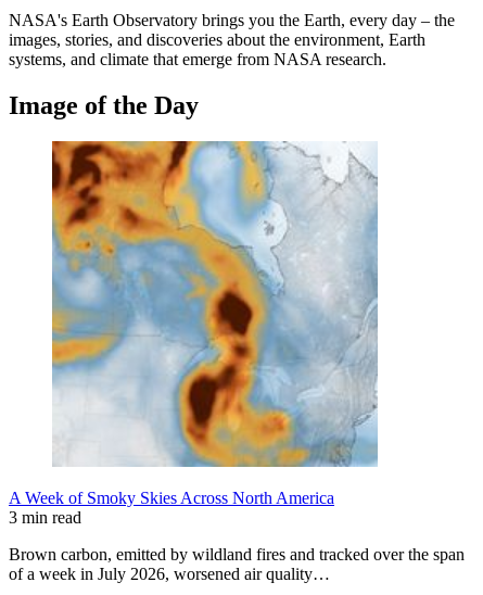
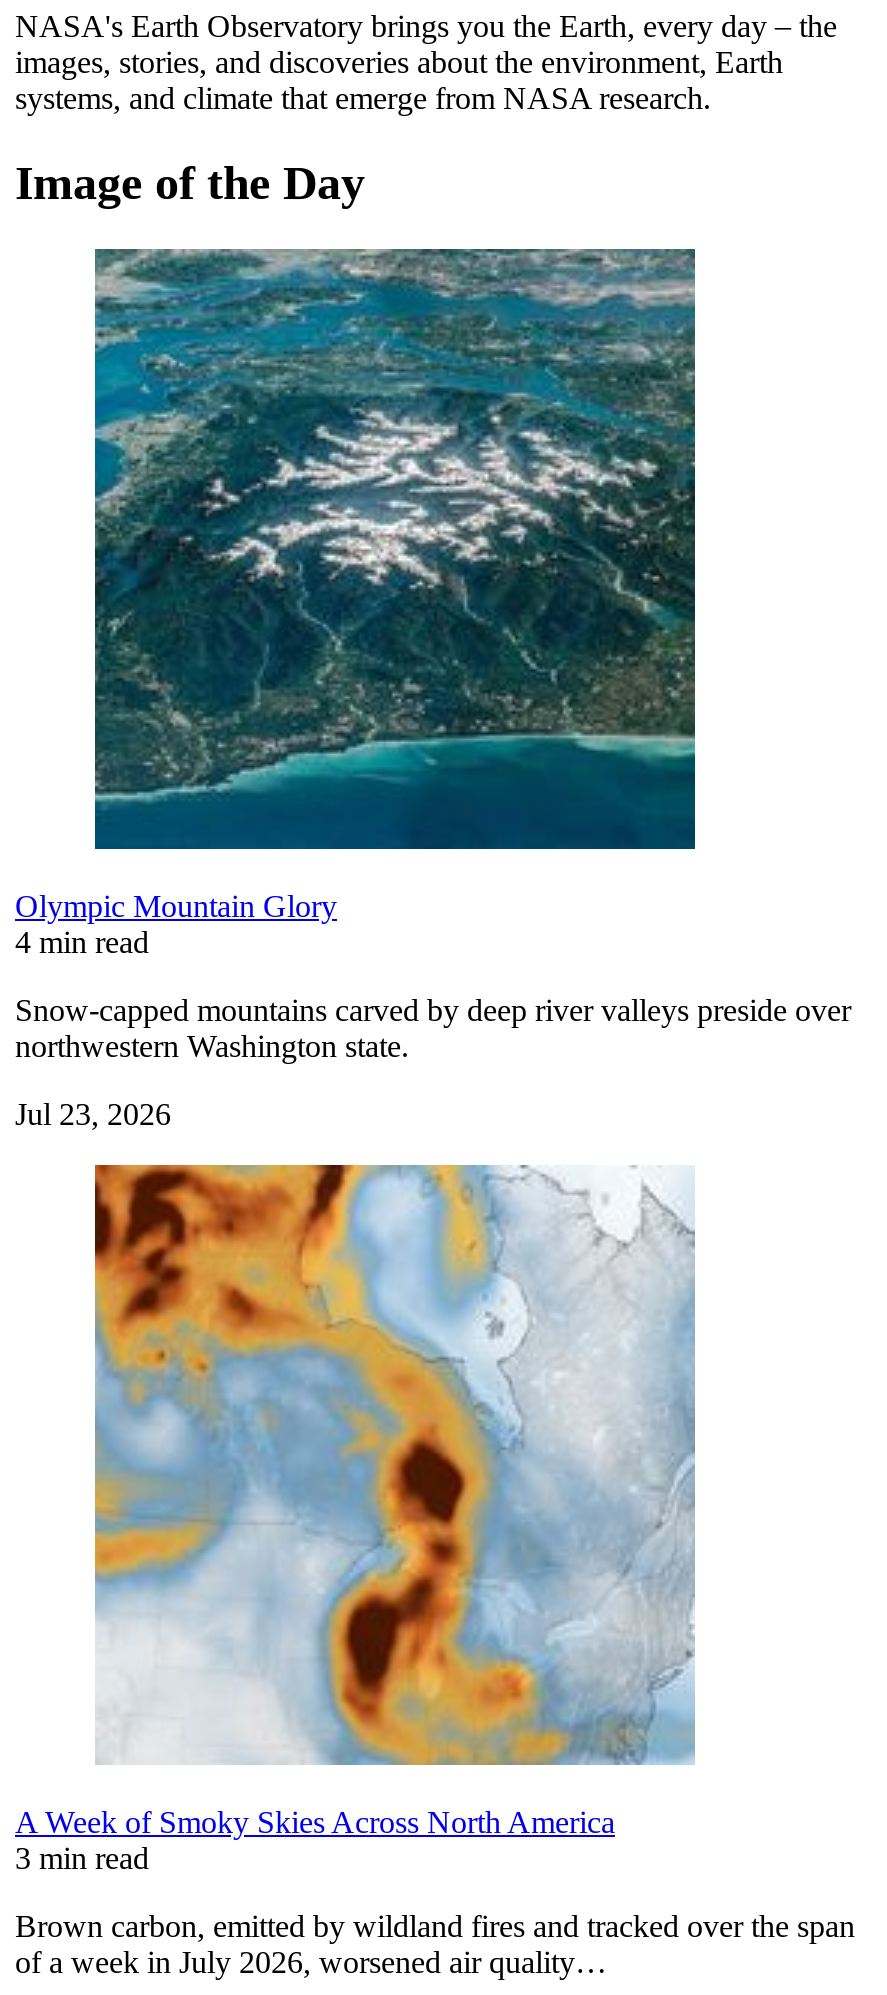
+ [image]
+ Olympic Mountain Glory
+ 4 min read
+ Snow-capped mountains carved by deep river valleys preside over
+ northwestern Washington state.
+ Jul 23, 2026
